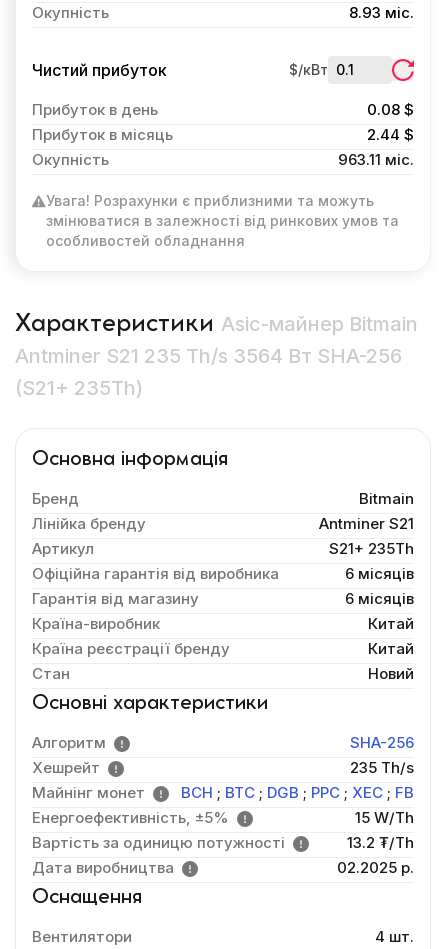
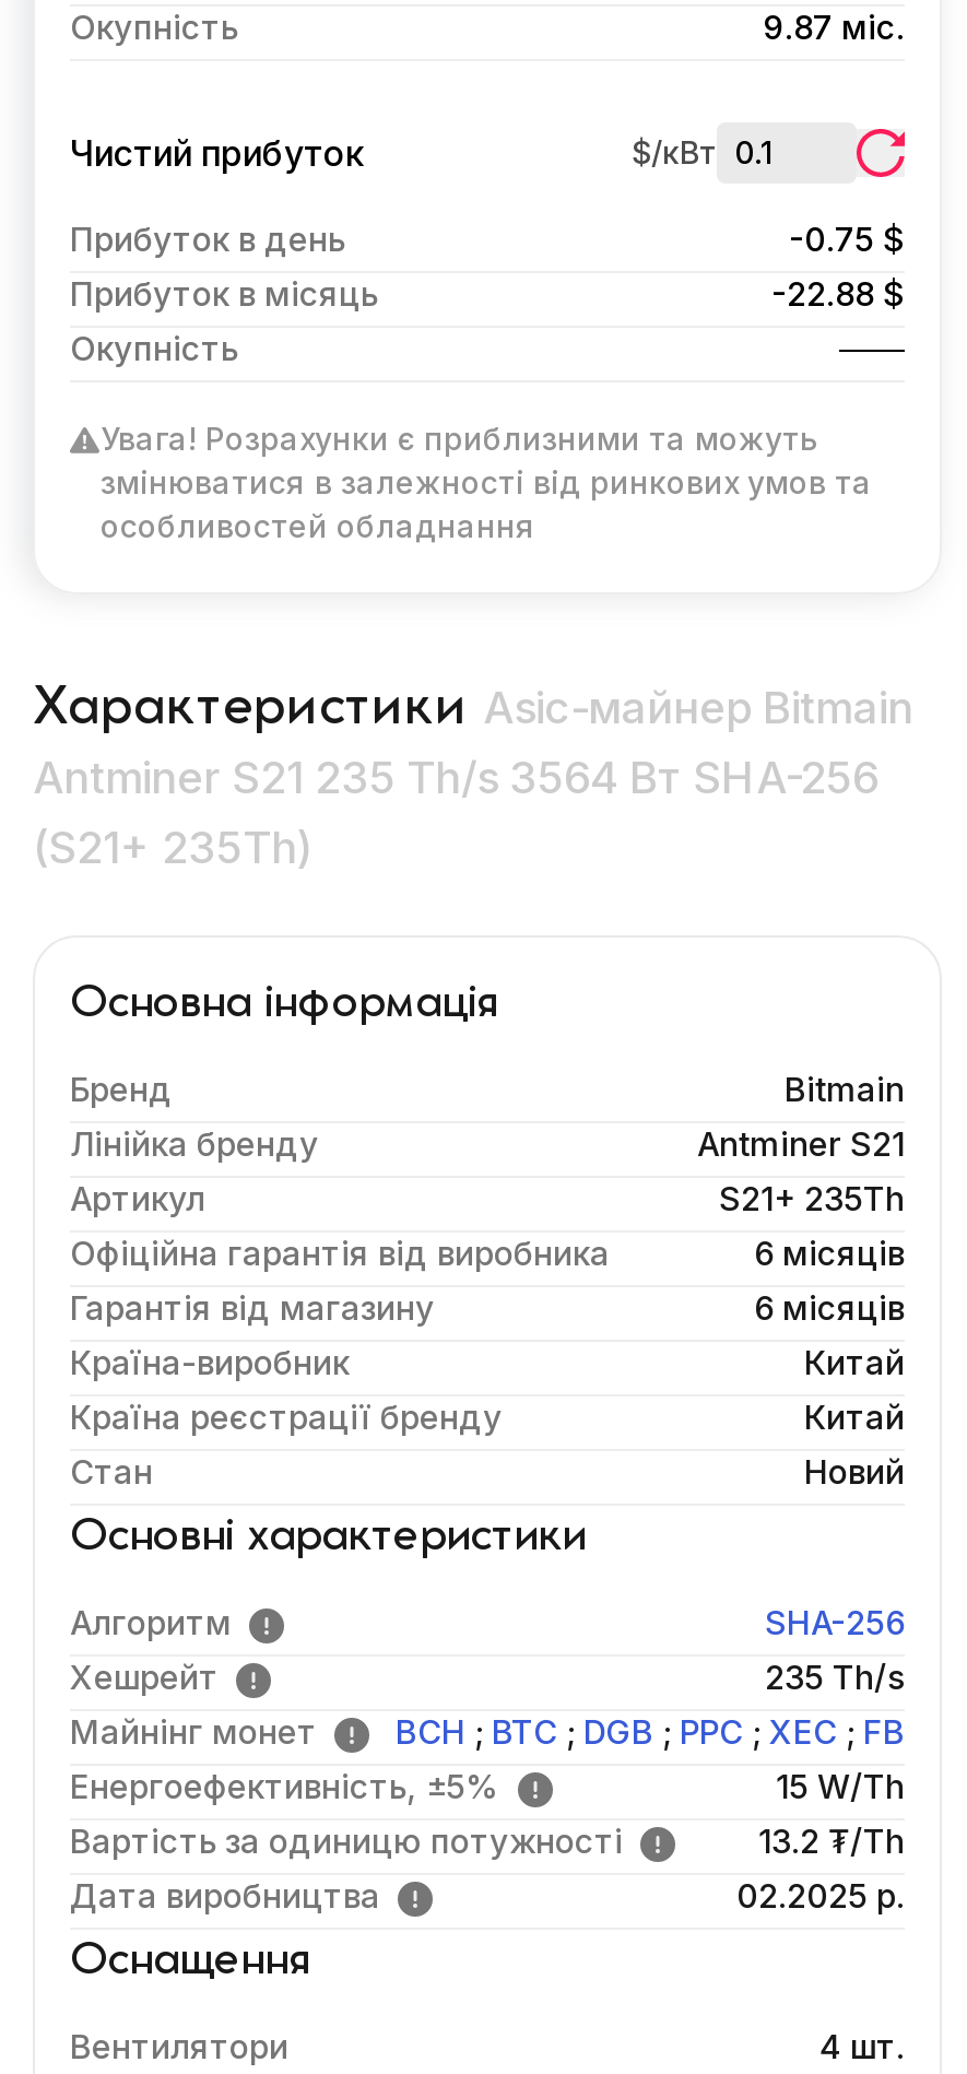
- 8.93 міс.
+ 9.87 міс.

- 0.08 $
+ -0.75 $

- 2.44 $
+ -22.88 $

- 963.11 міс.
